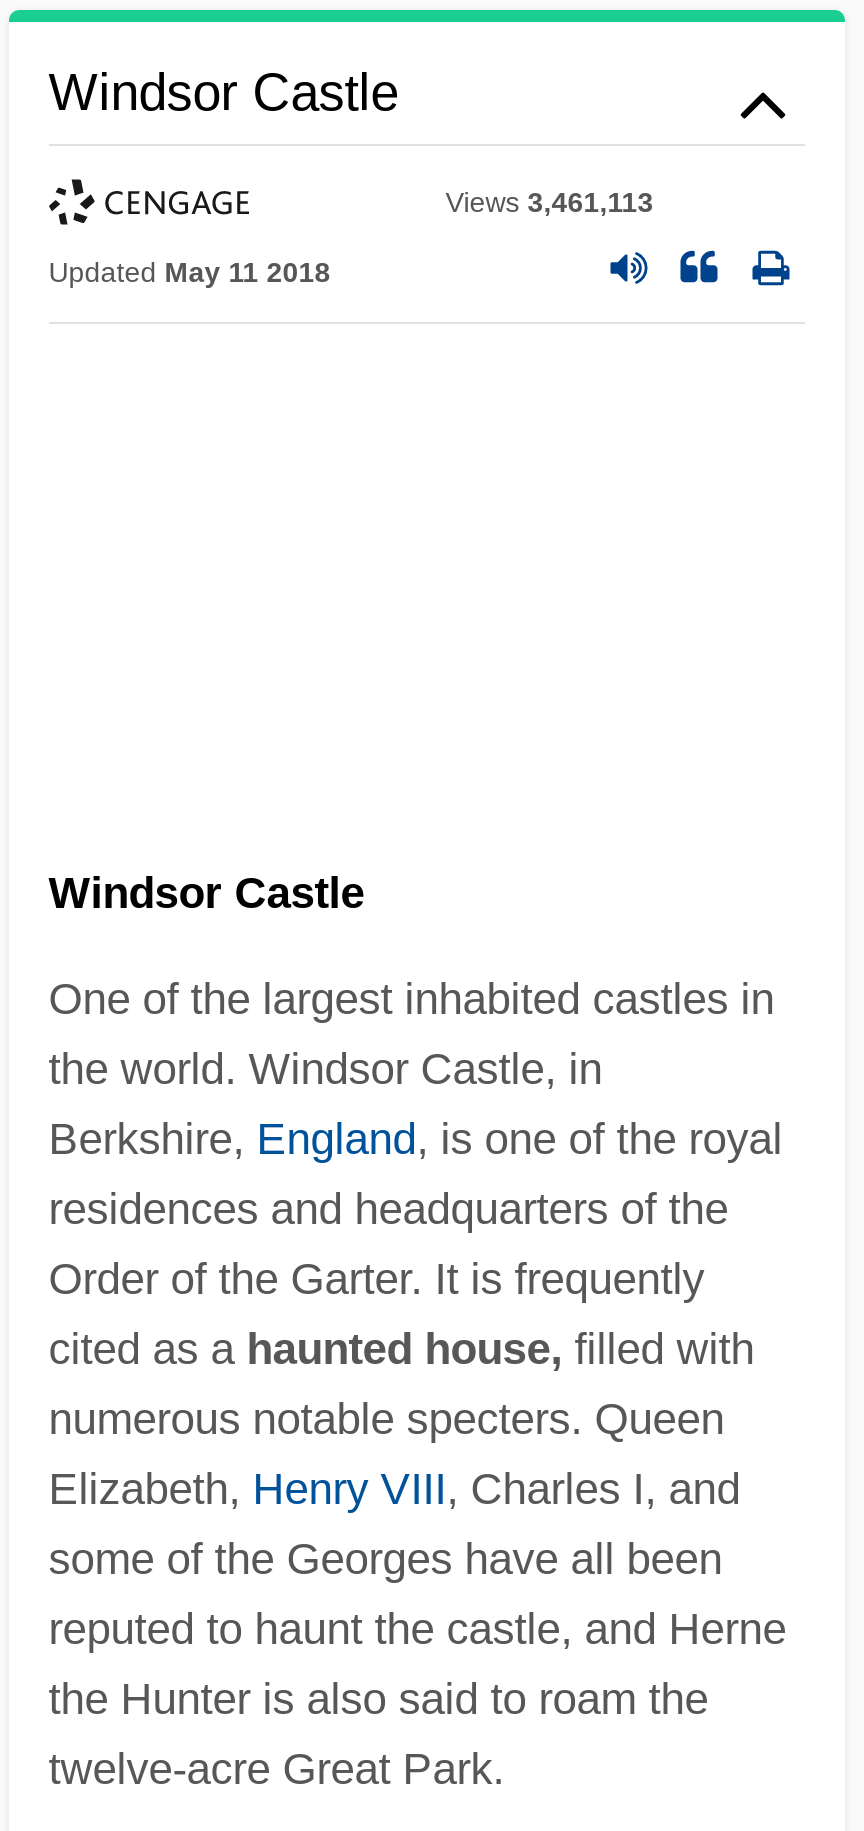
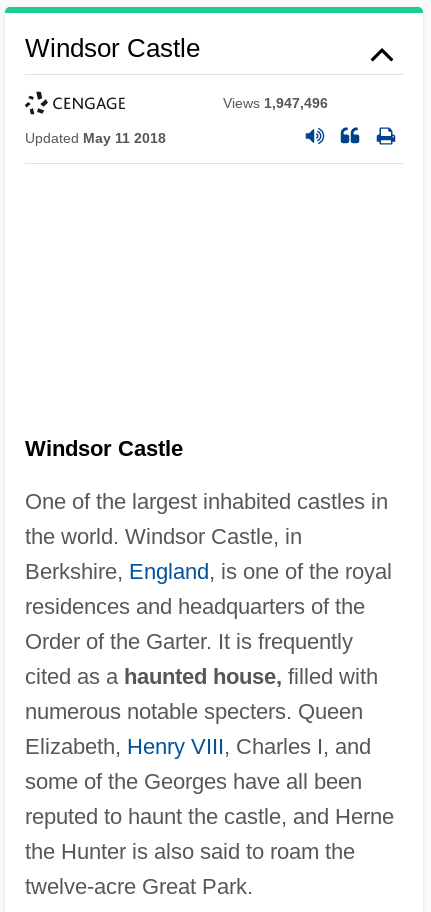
- Views 3,461,113
+ Views 1,947,496
